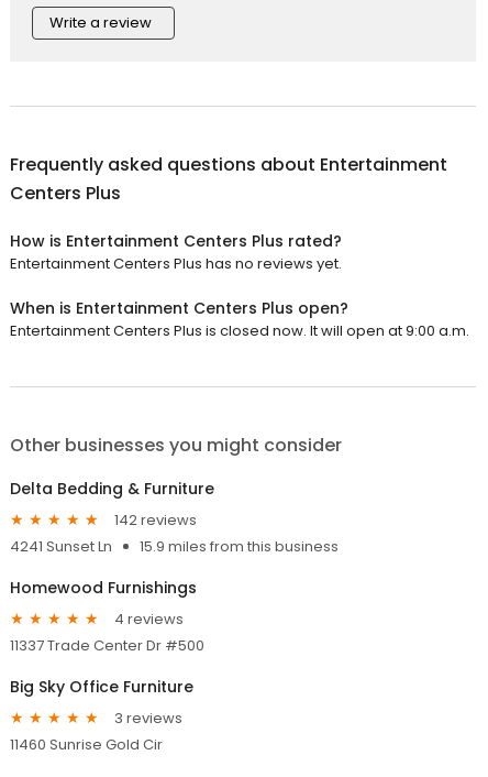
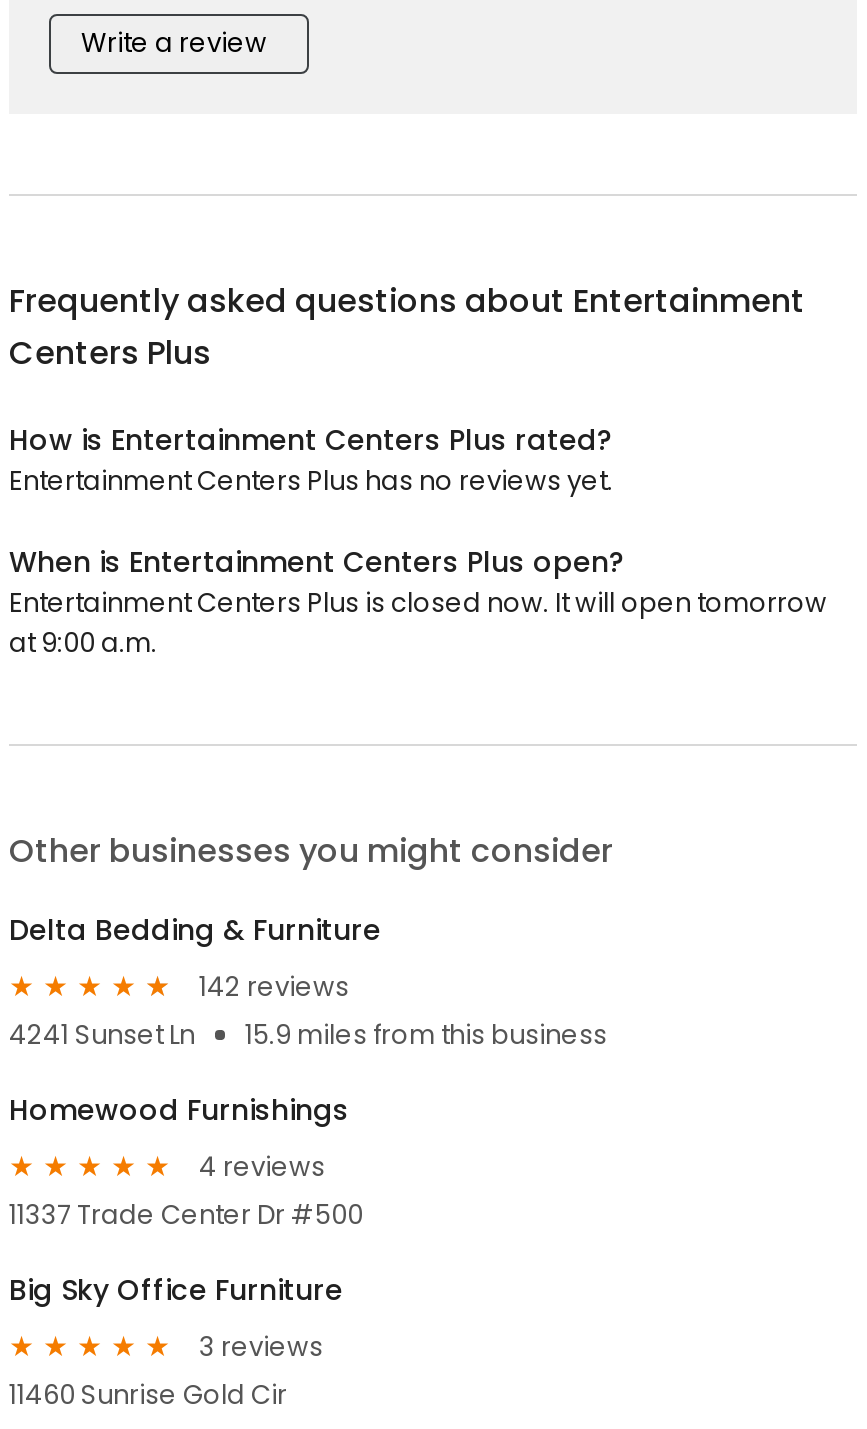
- Entertainment Centers Plus is closed now. It will open at 9:00 a.m.
+ Entertainment Centers Plus is closed now. It will open tomorrow
+ at 9:00 a.m.
